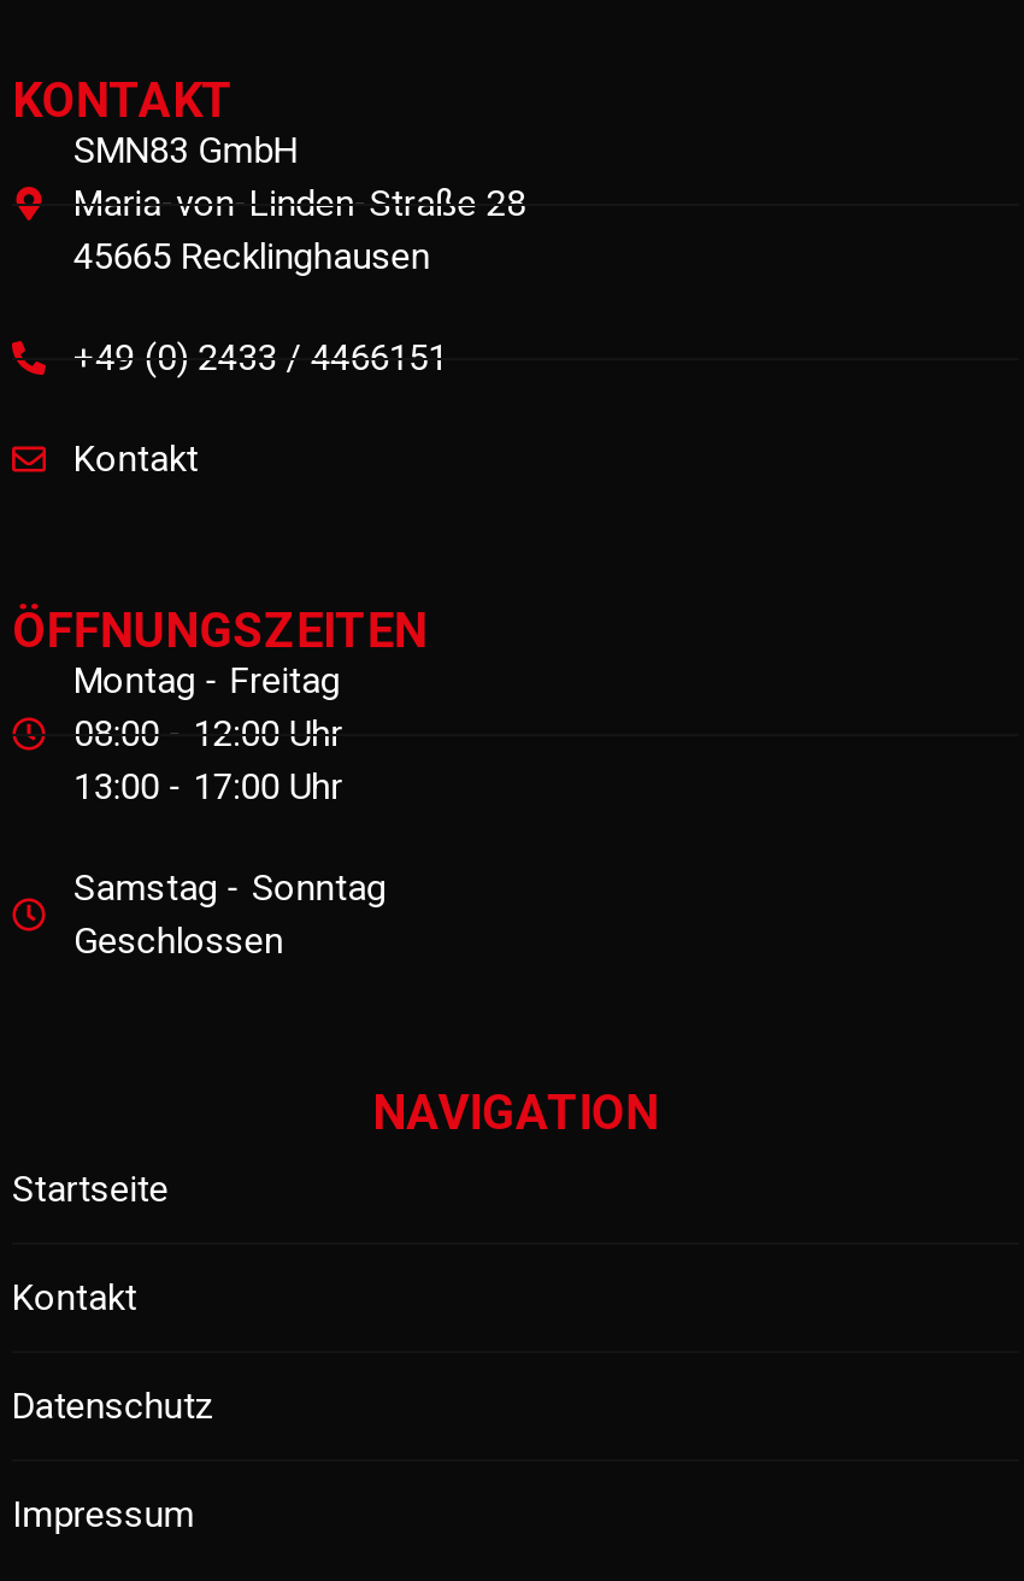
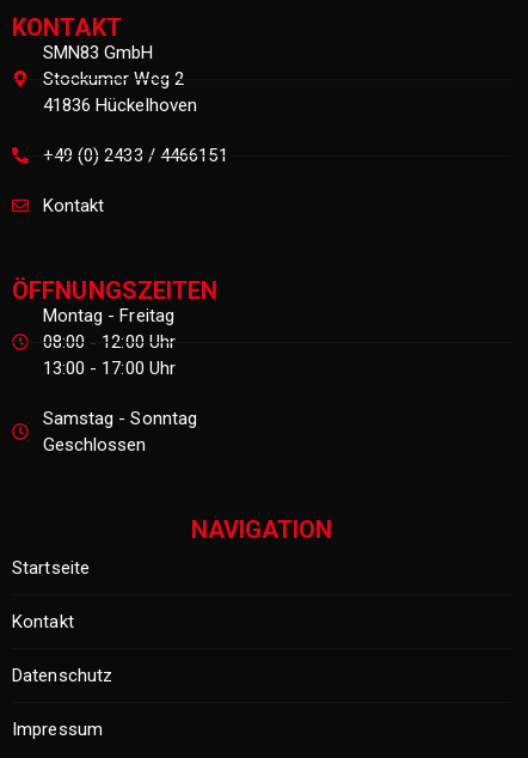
- Maria-von-Linden-Straße 28
- 45665 Recklinghausen
+ Stockumer Weg 2
+ 41836 Hückelhoven
